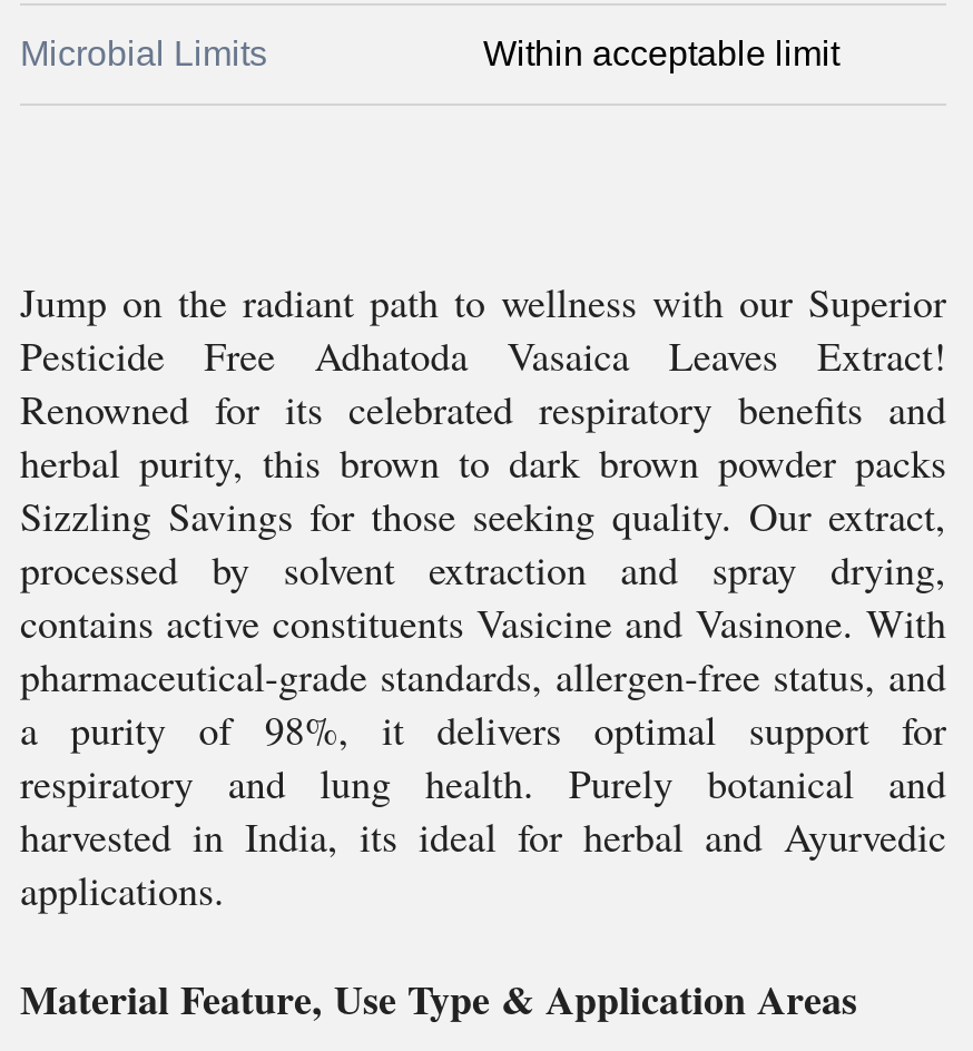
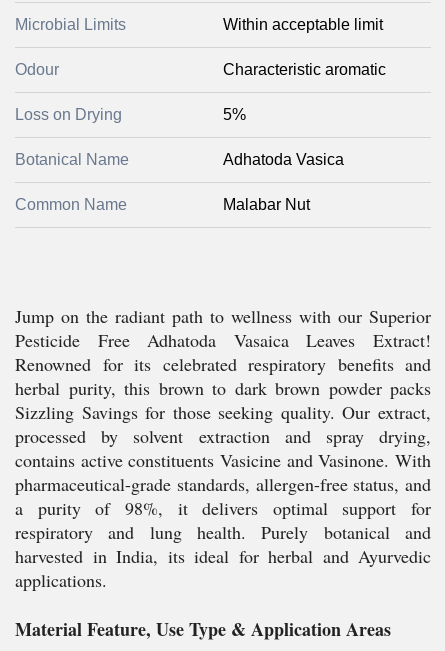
+ Odour
+ Characteristic aromatic
+ Loss on Drying
+ 5%
+ Botanical Name
+ Adhatoda Vasica
+ Common Name
+ Malabar Nut
